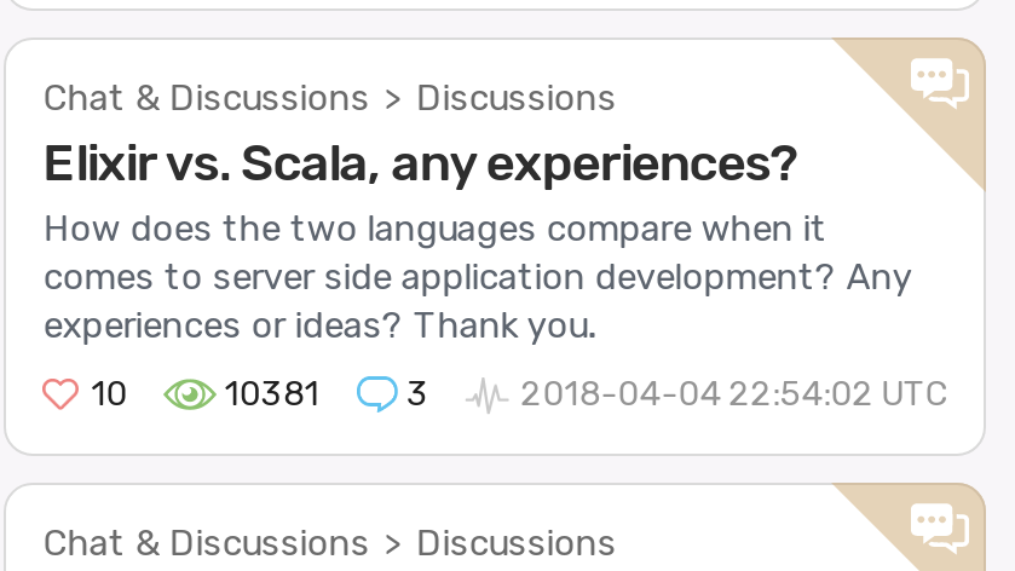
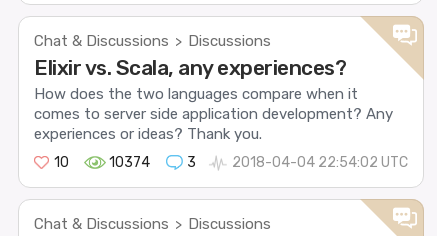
- 10381
+ 10374
